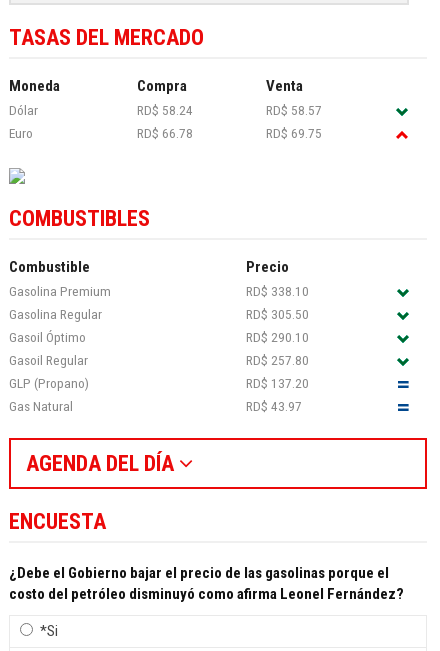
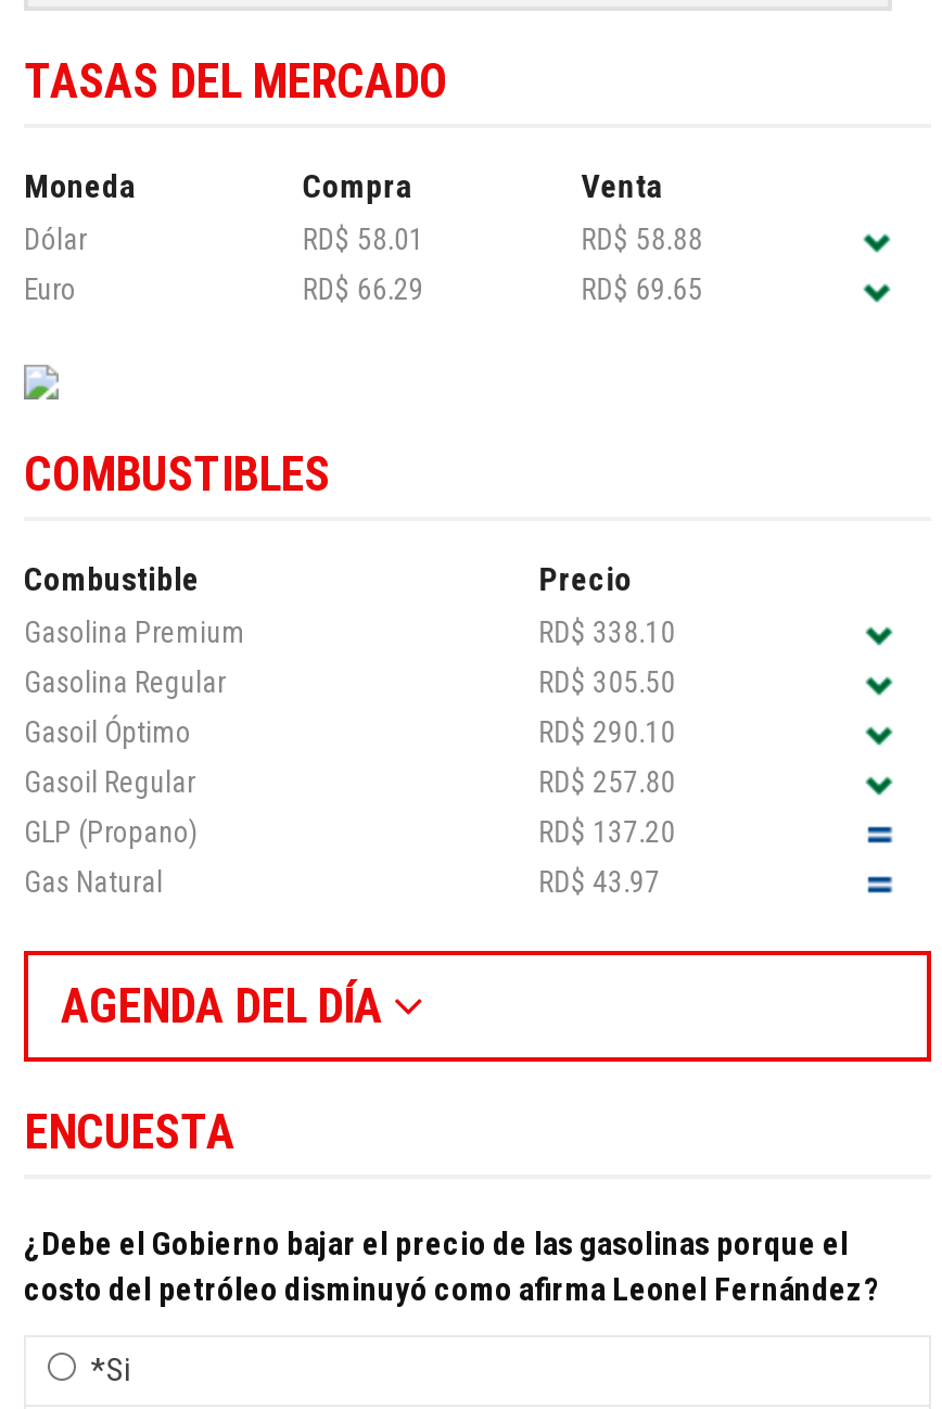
- RD$ 58.24
+ RD$ 58.01

- RD$ 58.57
+ RD$ 58.88

- RD$ 66.78
+ RD$ 66.29

- RD$ 69.75
+ RD$ 69.65
